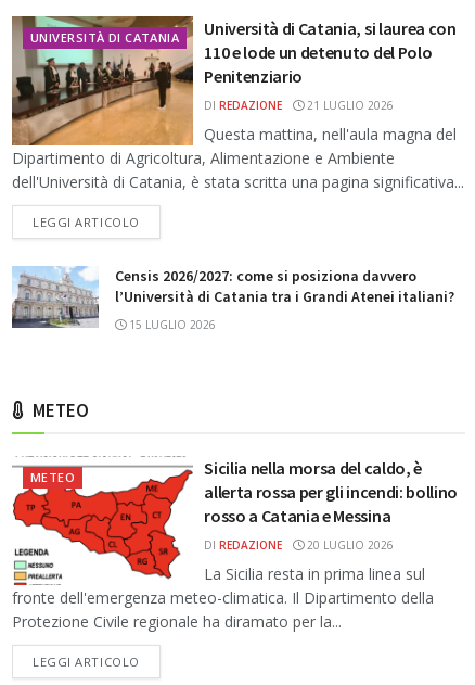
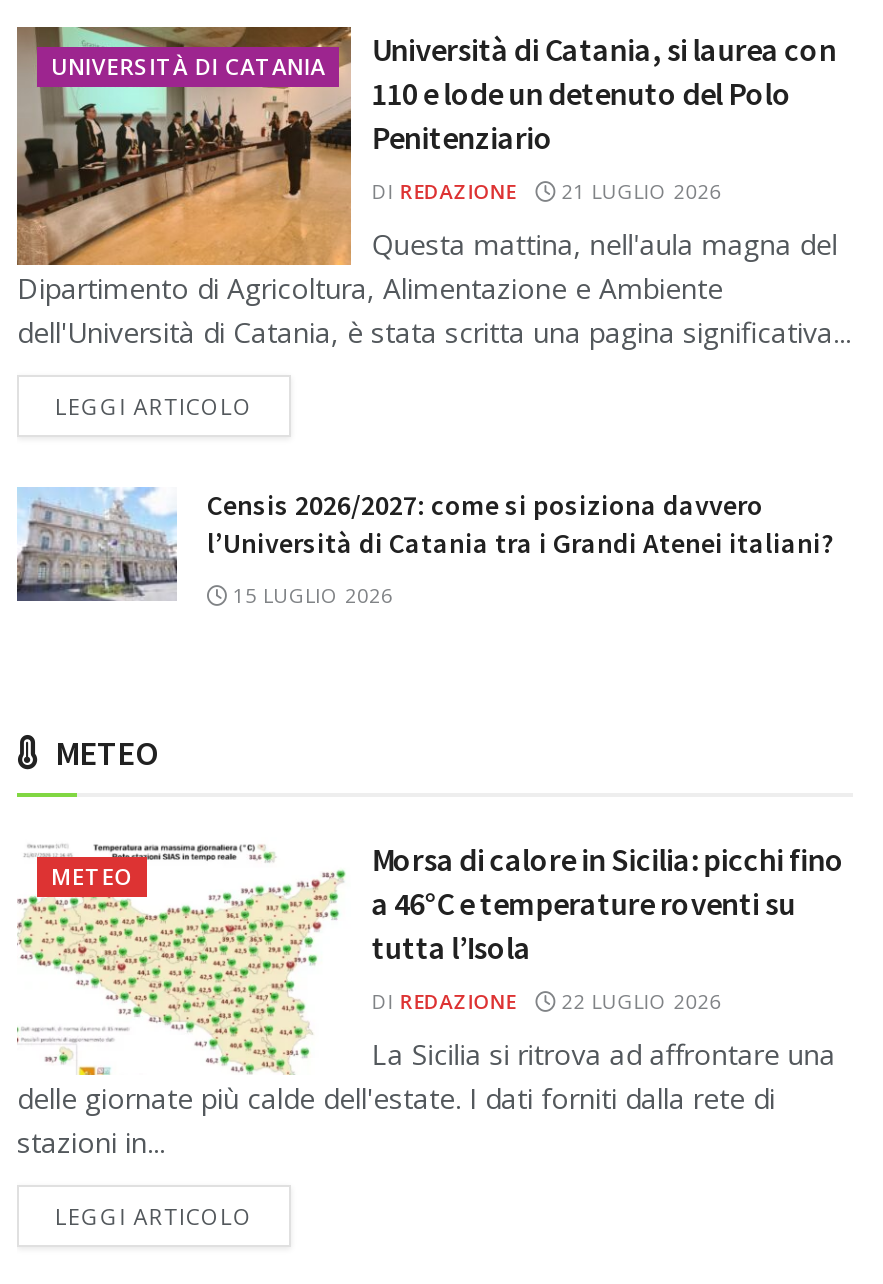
- [image]
- La Sicilia resta in prima linea sul
- fronte dell'emergenza meteo-climatica. Il Dipartimento della
- Protezione Civile regionale ha diramato per la...
+ [image]
+ La Sicilia si ritrova ad affrontare una
+ delle giornate più calde dell'estate. I dati forniti dalla rete di
+ stazioni in...

- Sicilia nella morsa del caldo, è
- allerta rossa per gli incendi: bollino
- rosso a Catania e Messina
+ Morsa di calore in Sicilia: picchi fino
+ a 46°C e temperature roventi su
+ tutta l’Isola

- DI REDAZIONE 20 LUGLIO 2026
+ DI REDAZIONE 22 LUGLIO 2026
